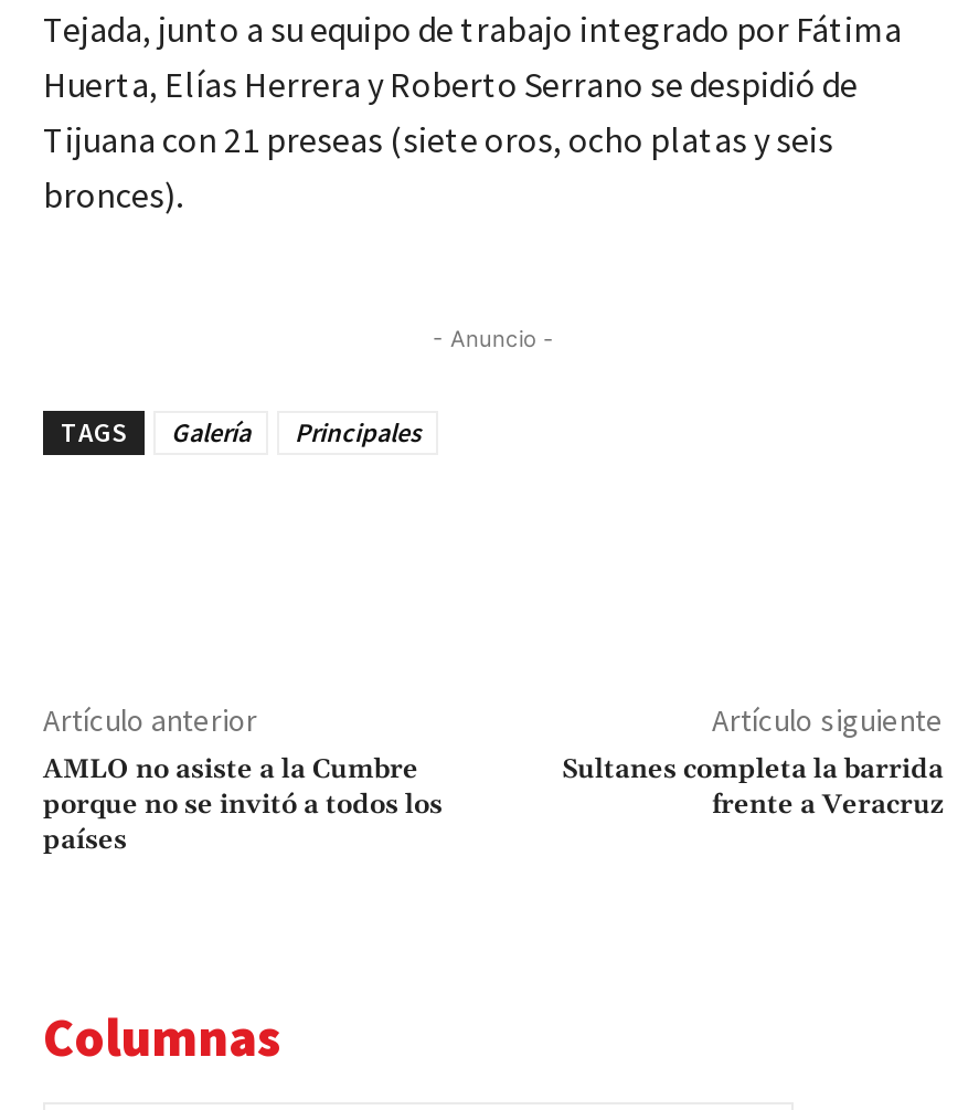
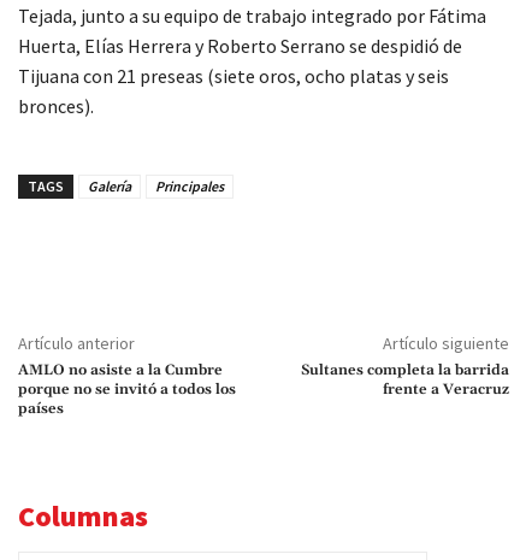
- - Anuncio -
